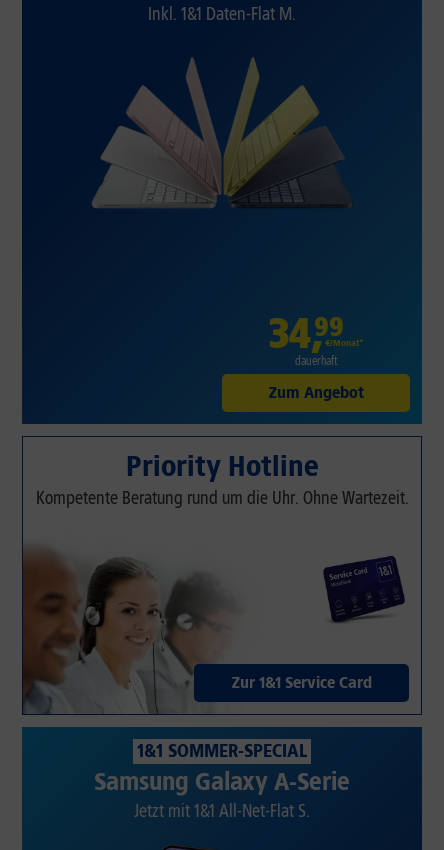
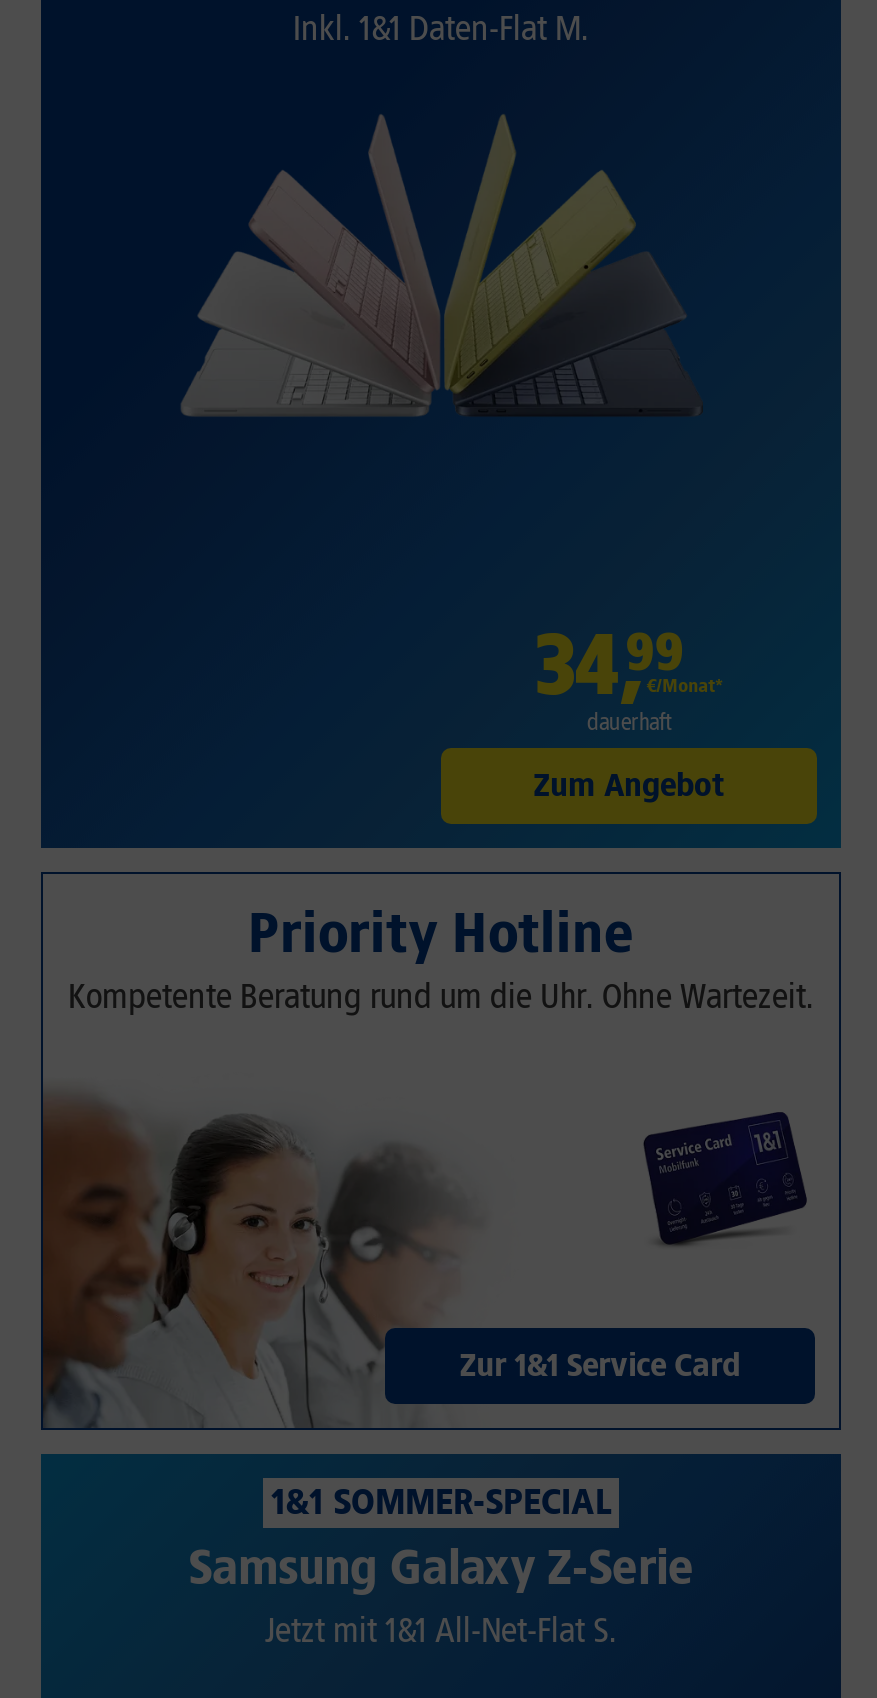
- Samsung Galaxy A-Serie
+ Samsung Galaxy Z-Serie
